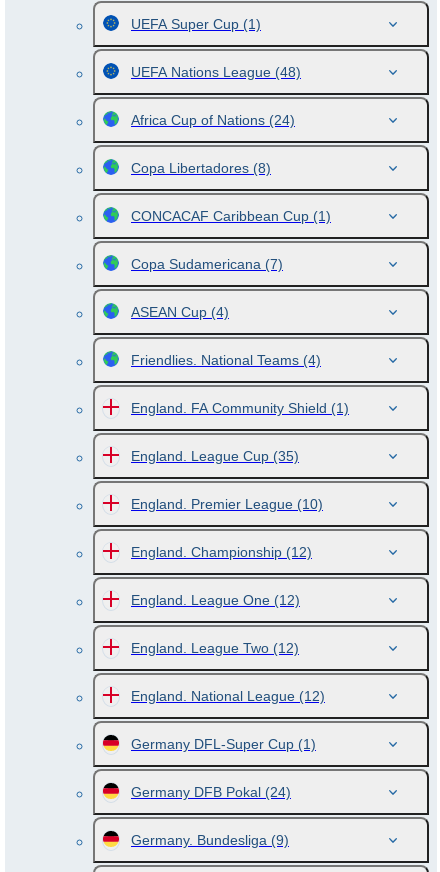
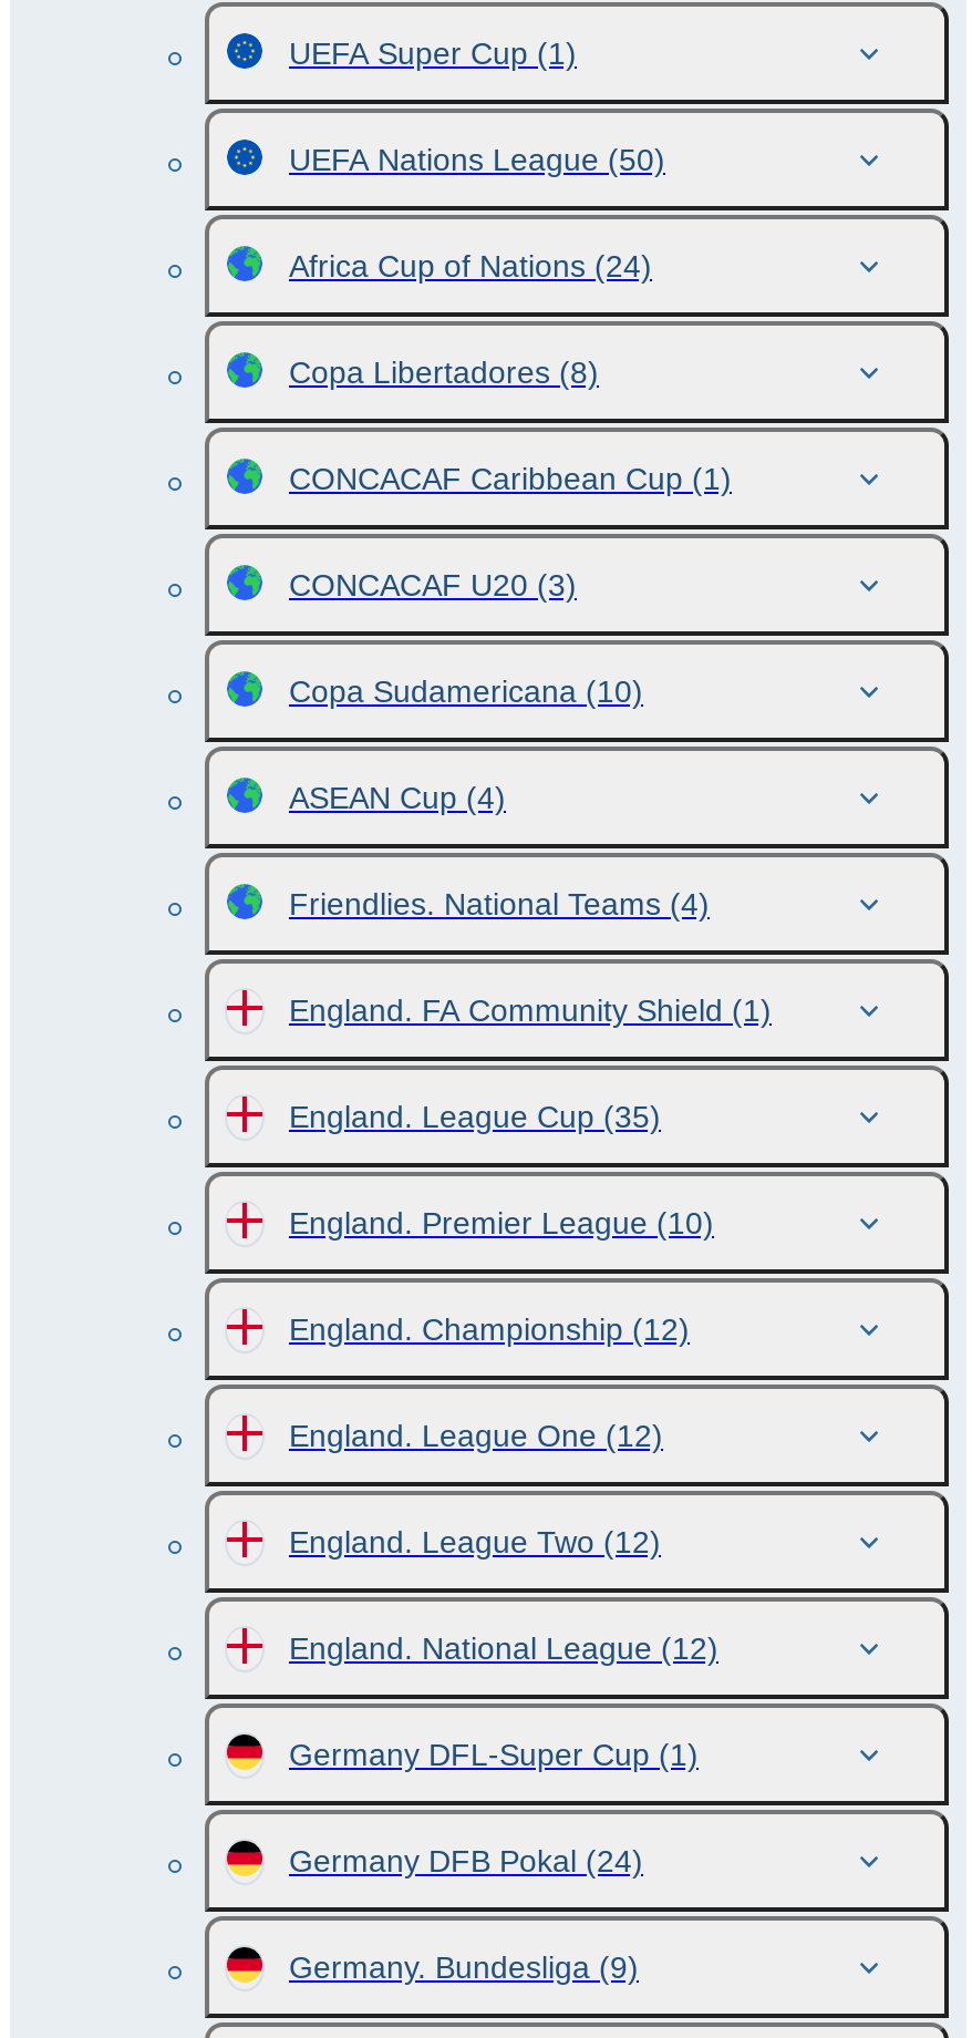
- UEFA Nations League (48)
+ UEFA Nations League (50)

- Copa Sudamericana (7)
+ CONCACAF U20 (3)
+ Copa Sudamericana (10)
